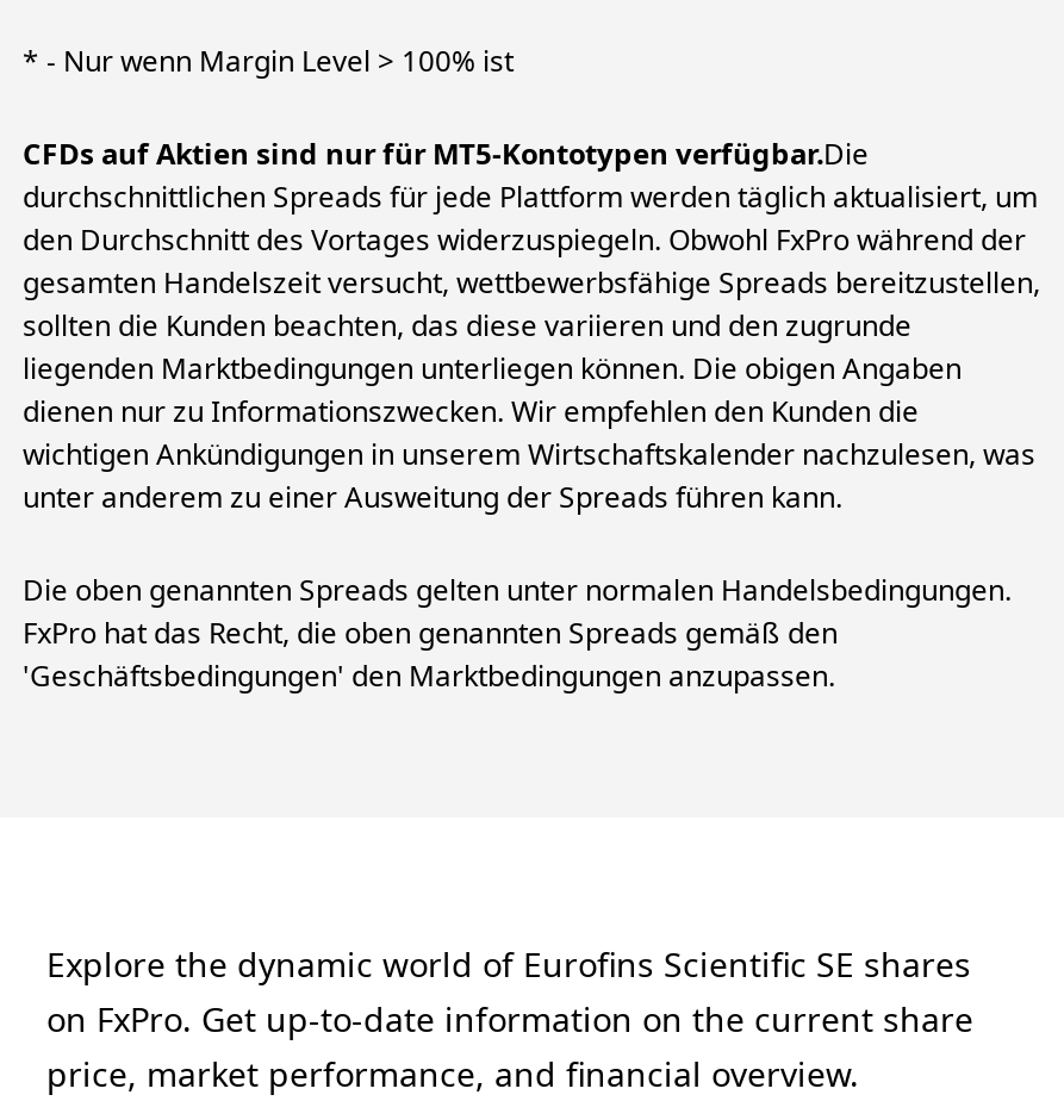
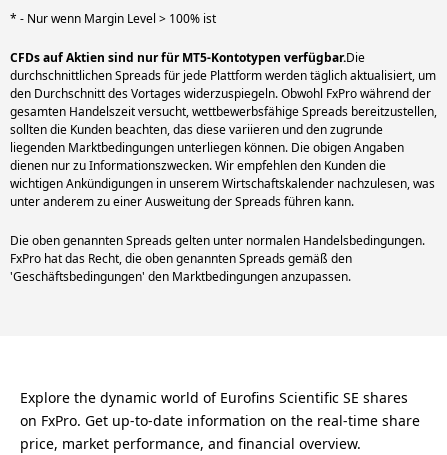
- on FxPro. Get up-to-date information on the current share
+ on FxPro. Get up-to-date information on the real-time share
